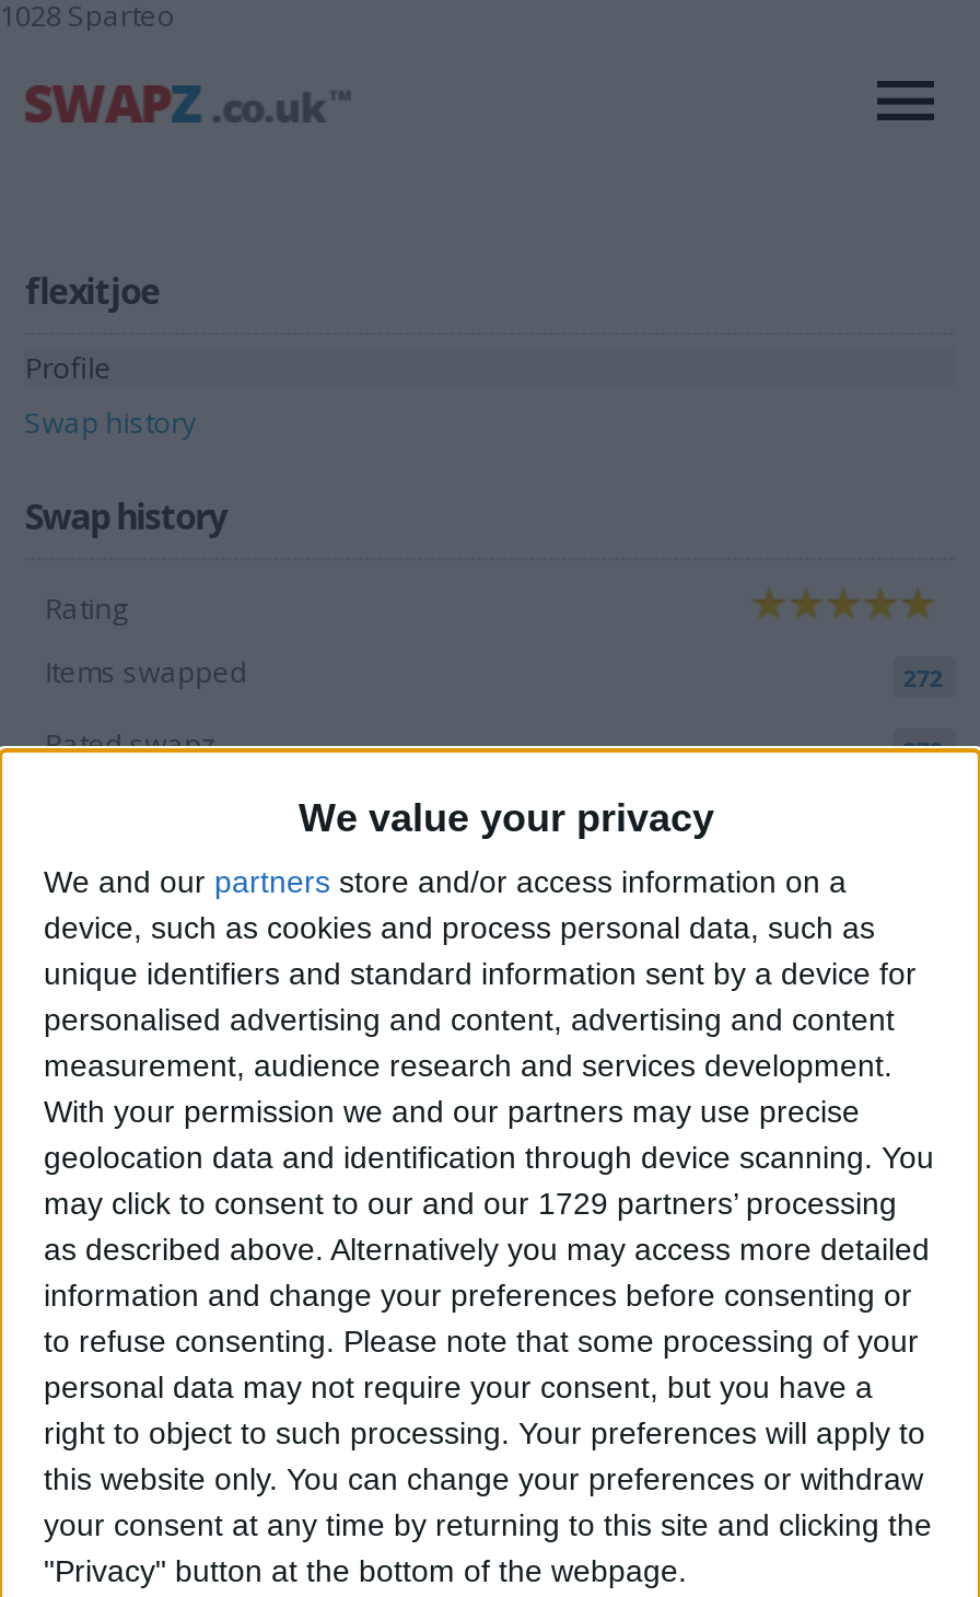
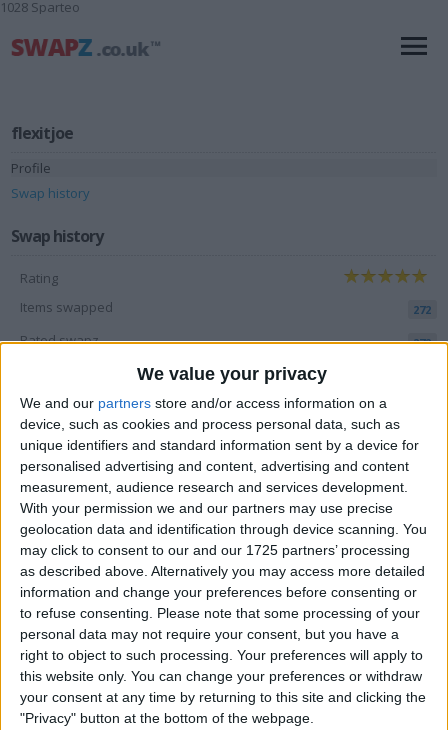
- may click to consent to our and our 1729 partners’ processing
+ may click to consent to our and our 1725 partners’ processing
